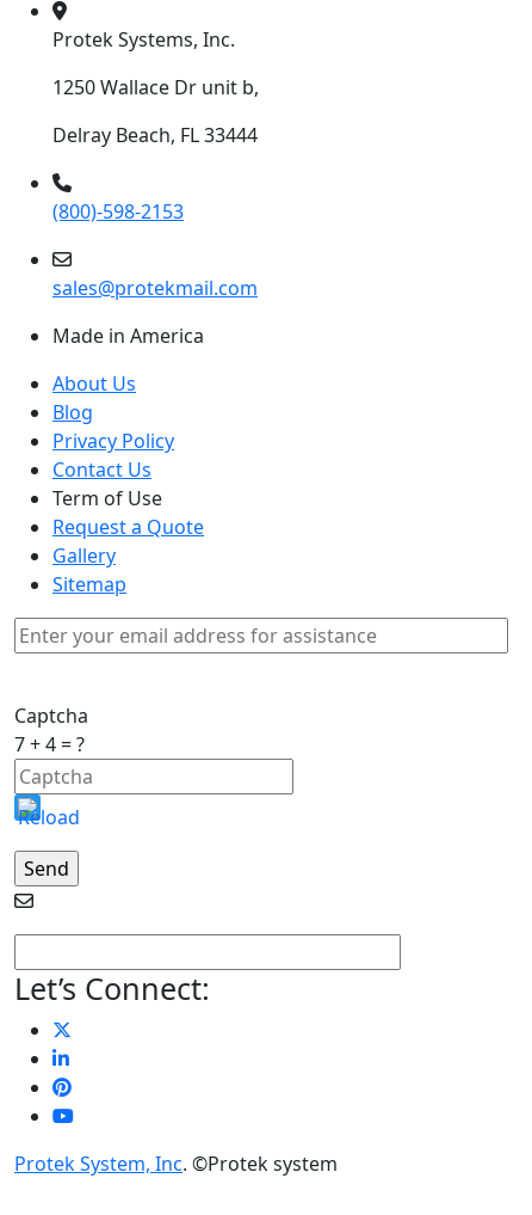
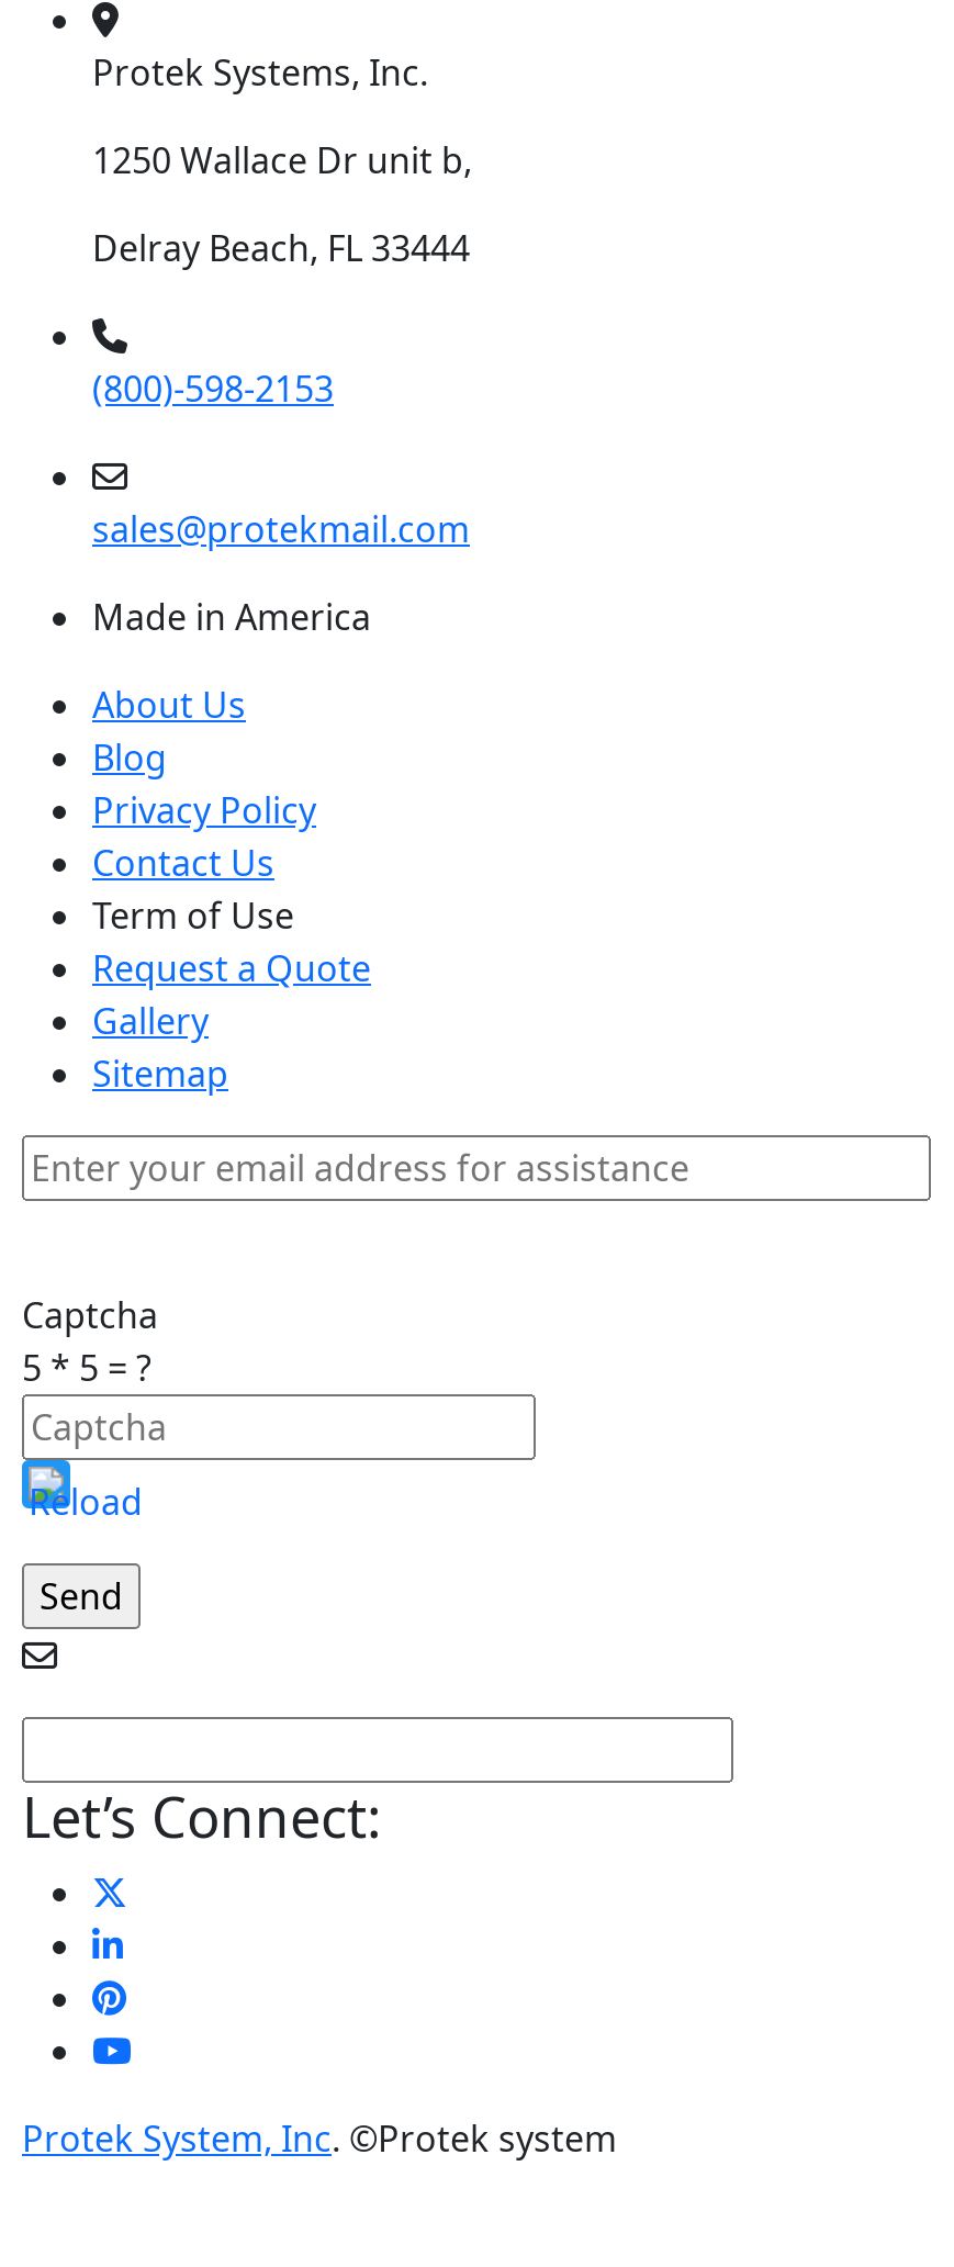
- 7 + 4 = ?
+ 5 * 5 = ?
